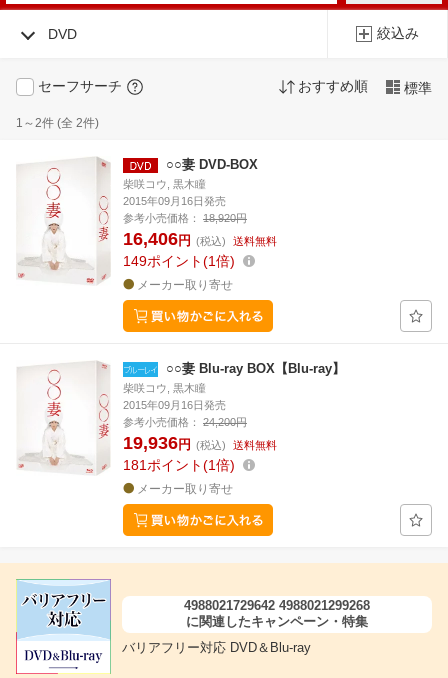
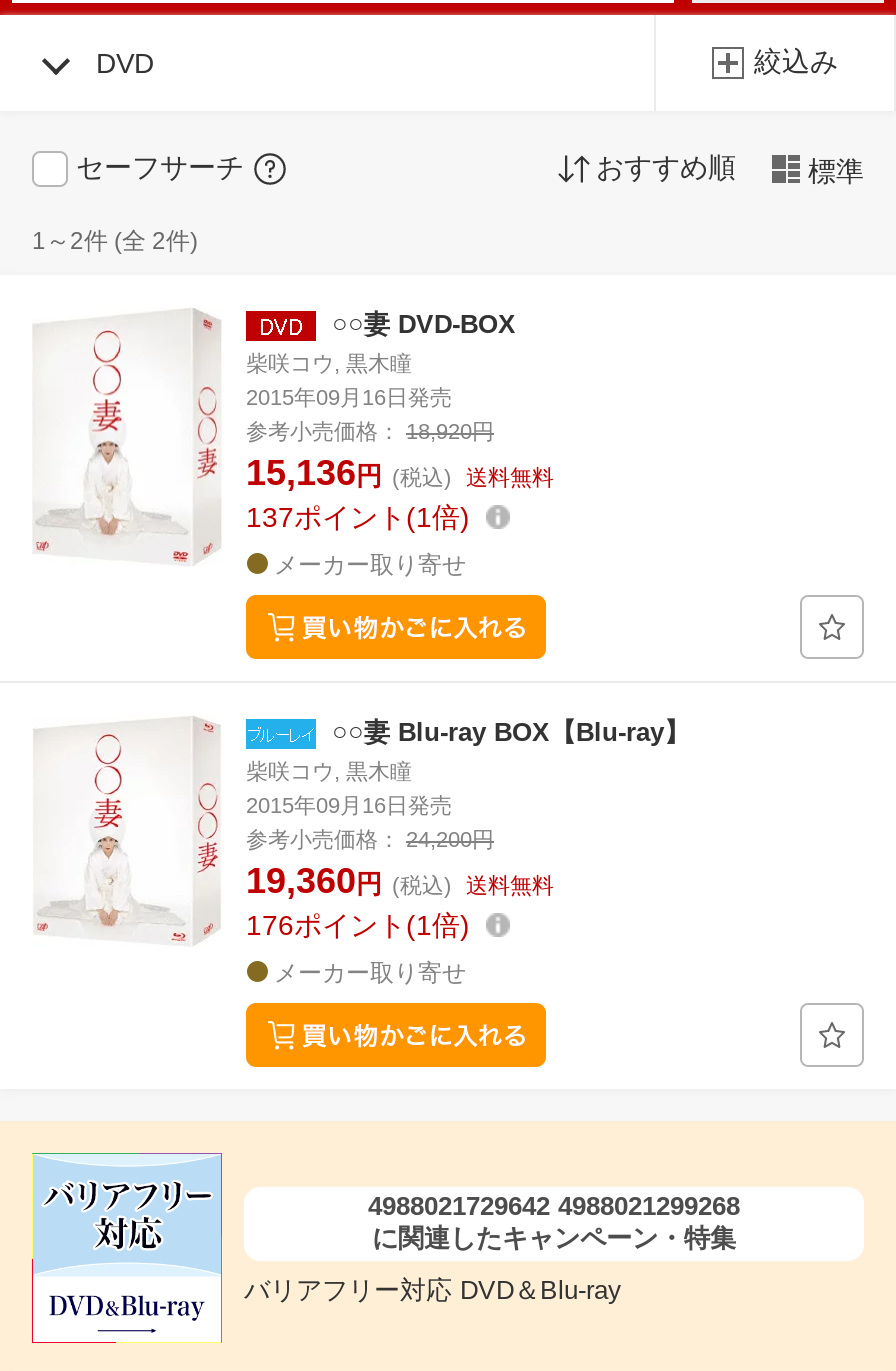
- 16,406円 (税込) 送料無料
+ 15,136円 (税込) 送料無料

- 149ポイント 1倍
+ 137ポイント 1倍

- 19,936円 (税込) 送料無料
+ 19,360円 (税込) 送料無料

- 181ポイント 1倍
+ 176ポイント 1倍
